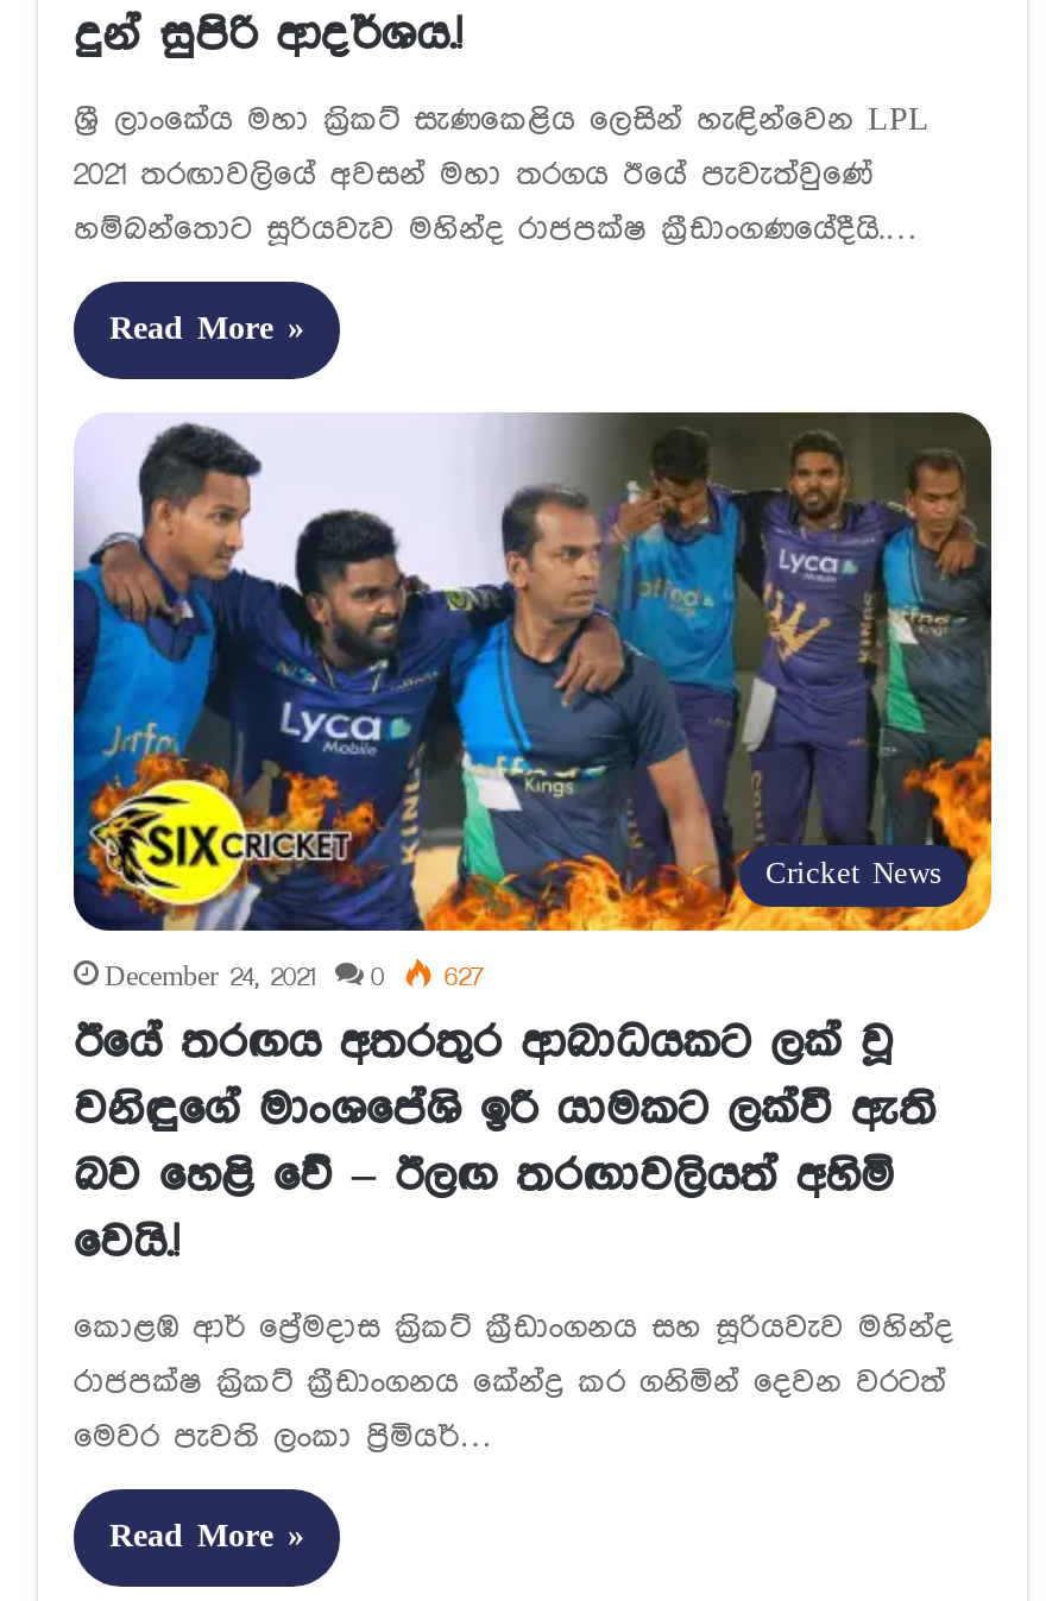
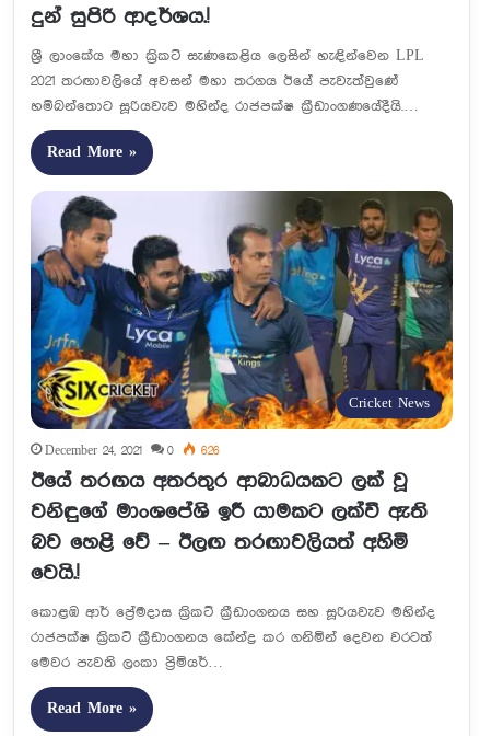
- December 24, 2021 0 627
+ December 24, 2021 0 626
